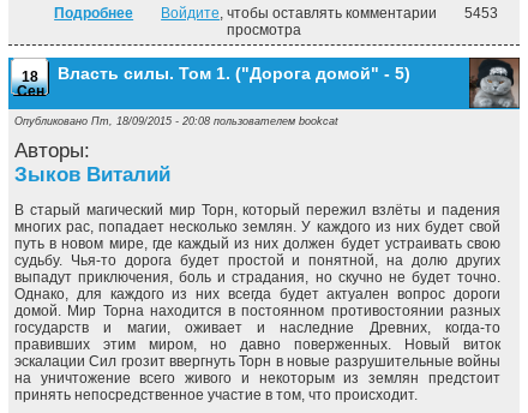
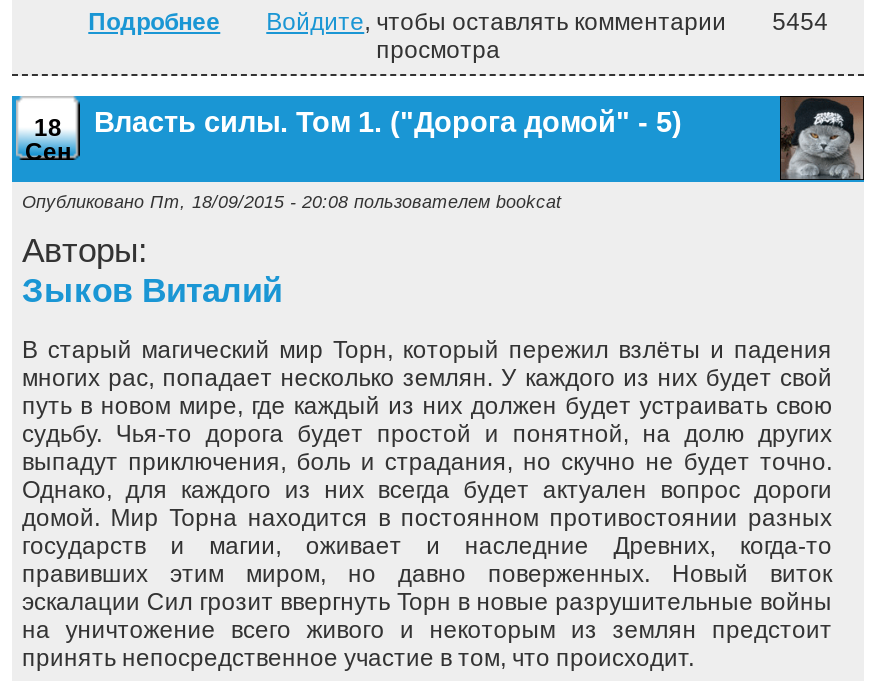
- 5453
+ 5454
